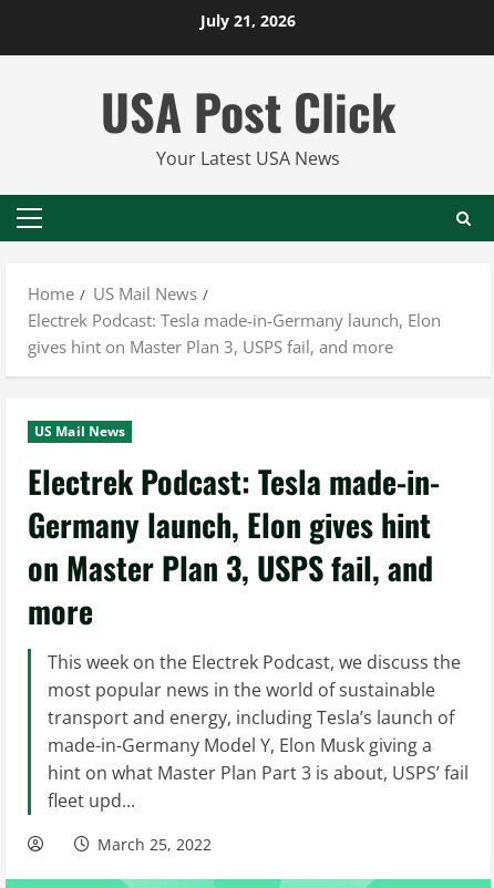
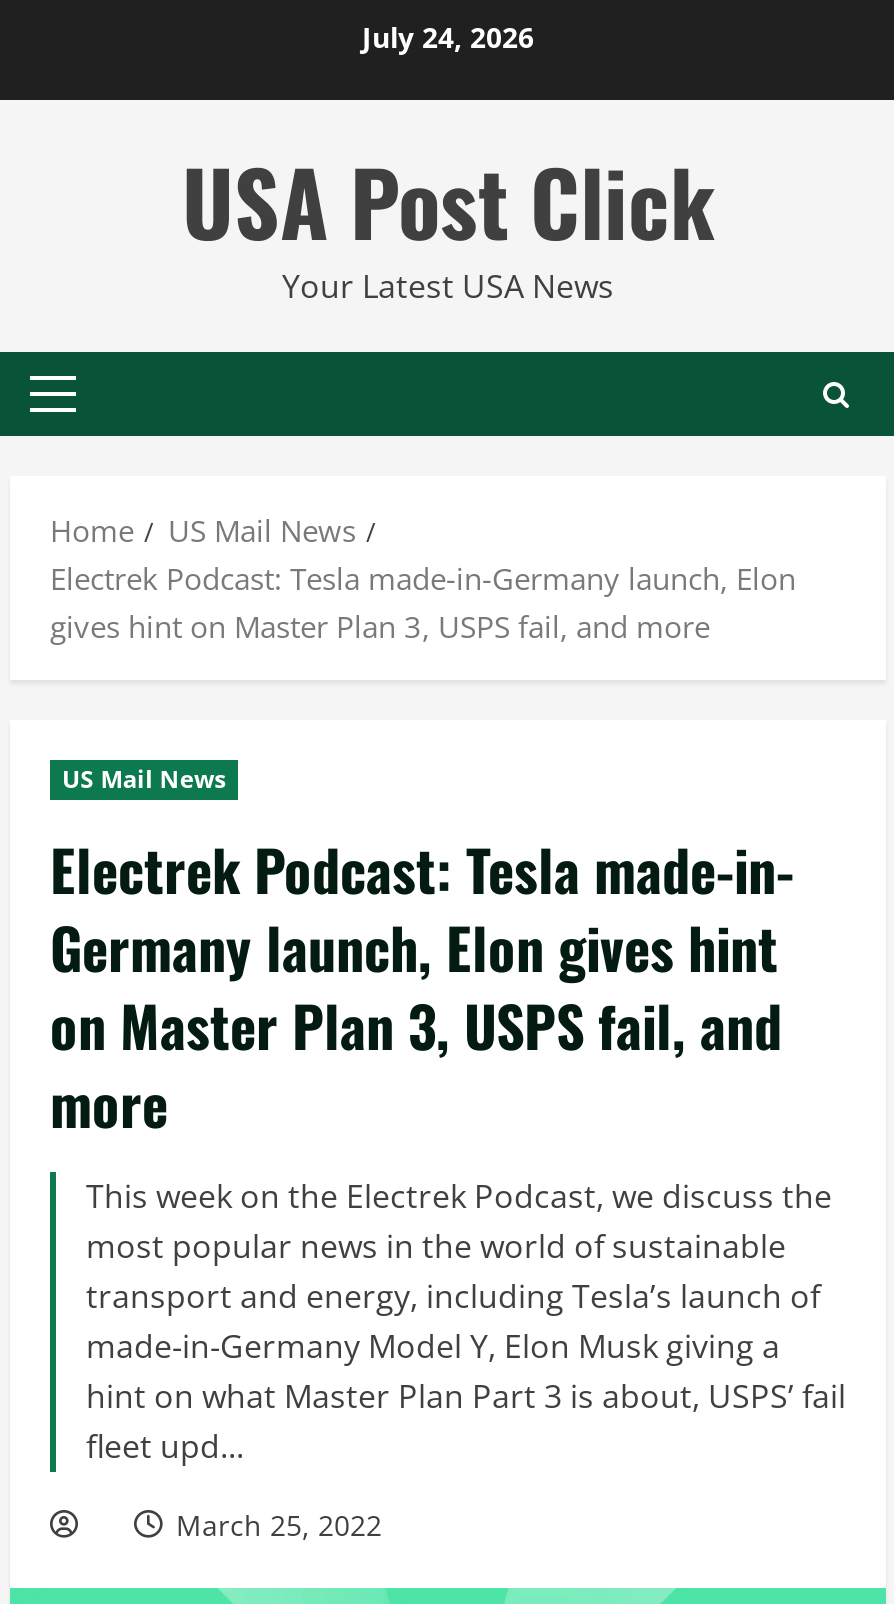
- July 21, 2026
+ July 24, 2026
